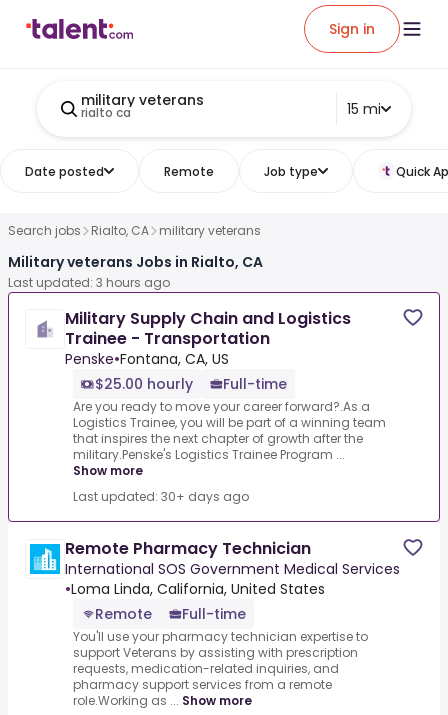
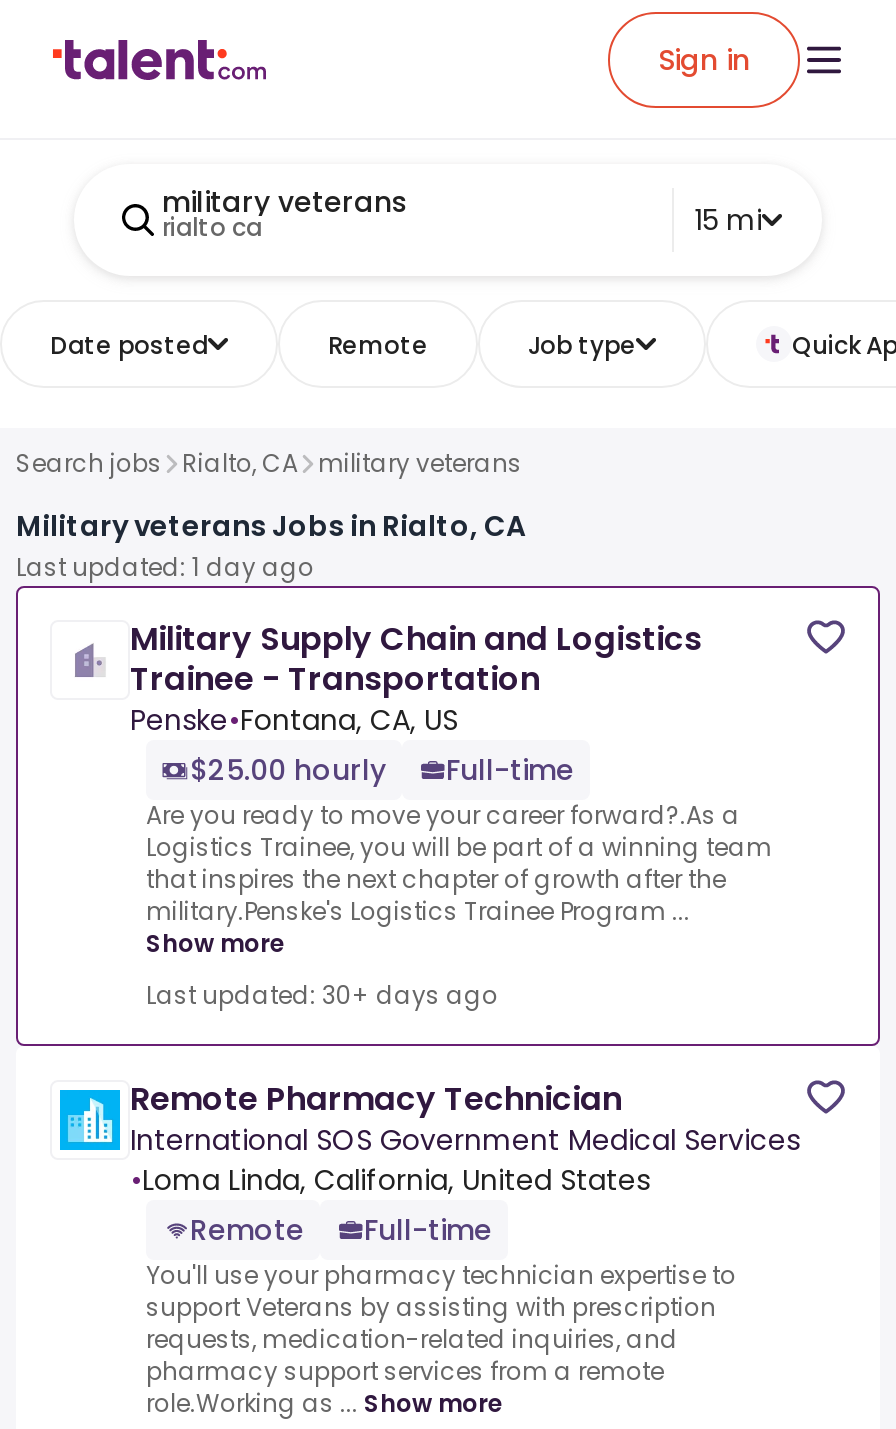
- Last updated: 3 hours ago
+ Last updated: 1 day ago
